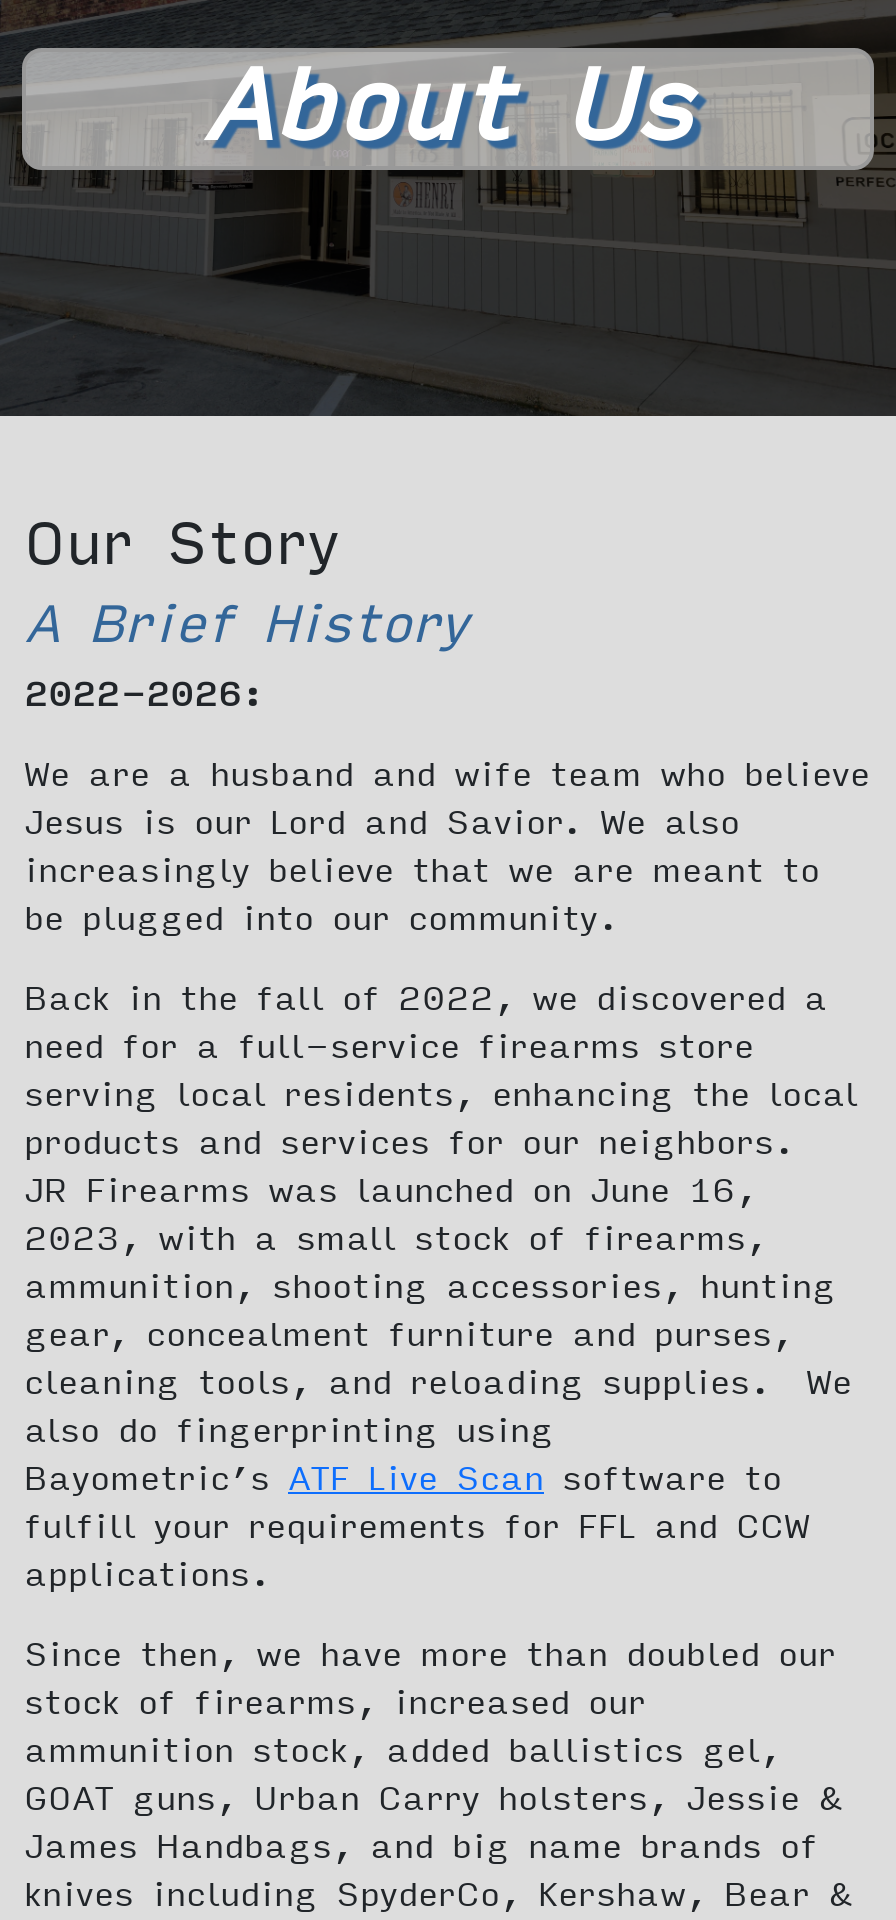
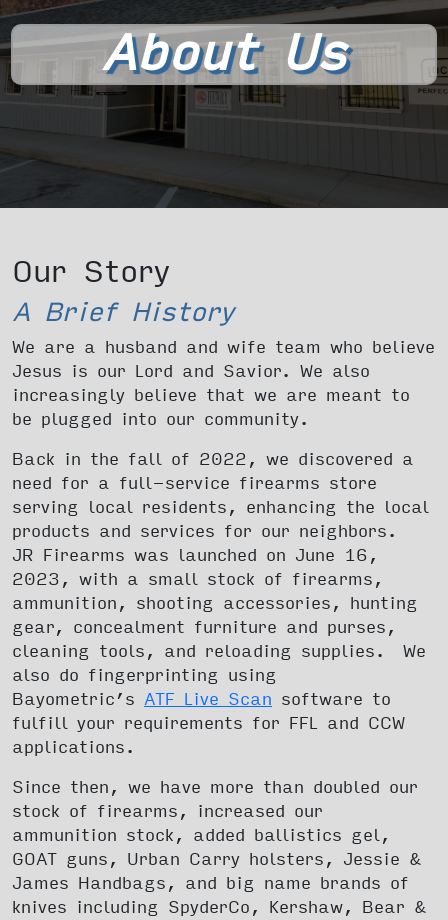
- 2022-2026:
